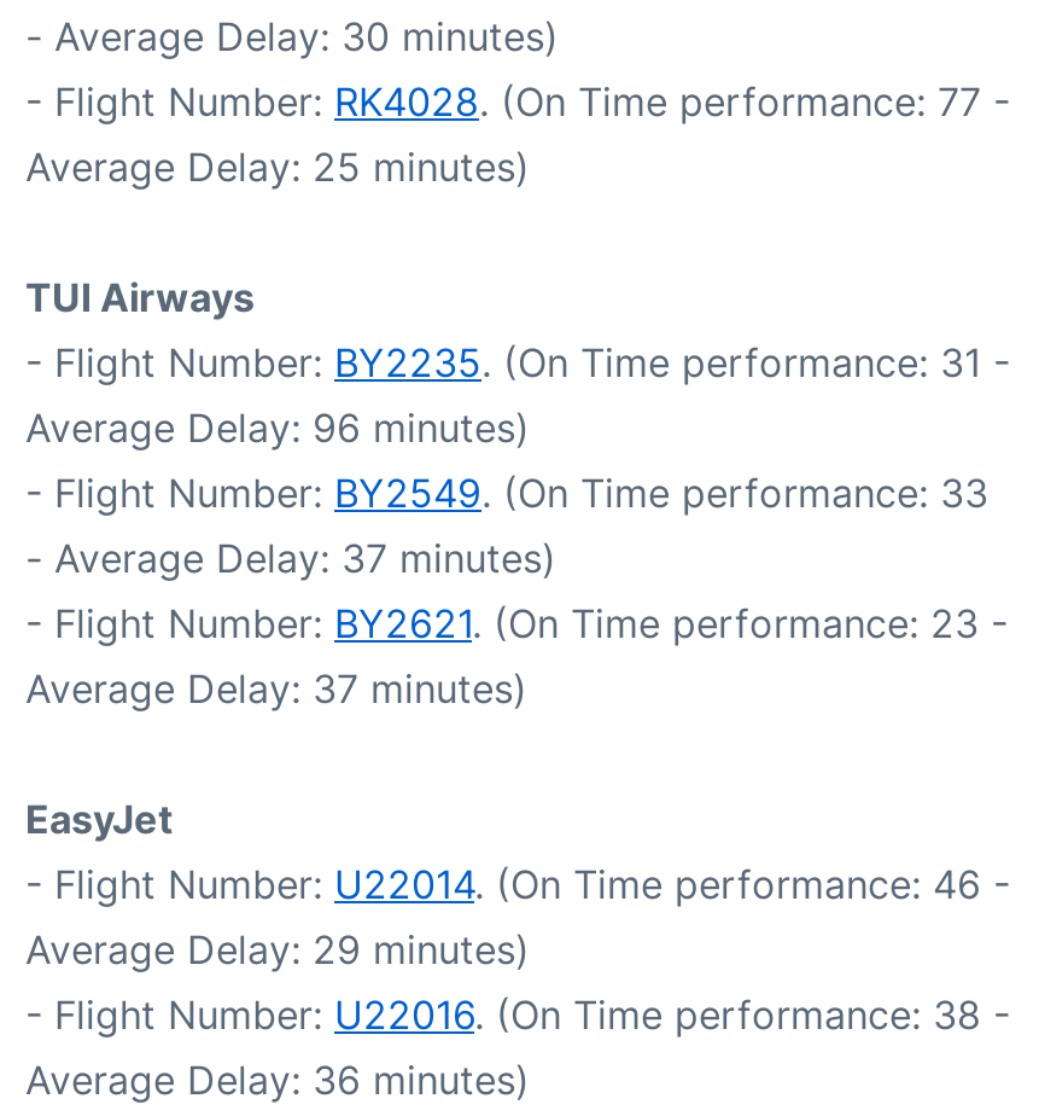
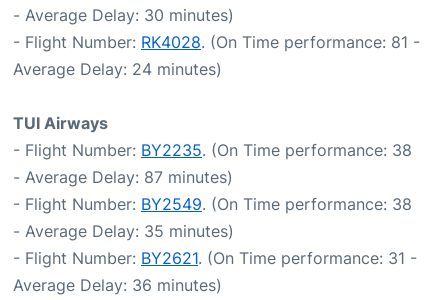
- - Flight Number: RK4028. (On Time performance: 77 -
+ - Flight Number: RK4028. (On Time performance: 81 -

- Average Delay: 25 minutes)
+ Average Delay: 24 minutes)

- - Flight Number: BY2235. (On Time performance: 31 -
- Average Delay: 96 minutes)
- - Flight Number: BY2549. (On Time performance: 33
- - Average Delay: 37 minutes)
- - Flight Number: BY2621. (On Time performance: 23 -
- Average Delay: 37 minutes)
- EasyJet
- - Flight Number: U22014. (On Time performance: 46 -
- Average Delay: 29 minutes)
- - Flight Number: U22016. (On Time performance: 38 -
+ - Flight Number: BY2235. (On Time performance: 38
+ - Average Delay: 87 minutes)
+ - Flight Number: BY2549. (On Time performance: 38
+ - Average Delay: 35 minutes)
+ - Flight Number: BY2621. (On Time performance: 31 -
